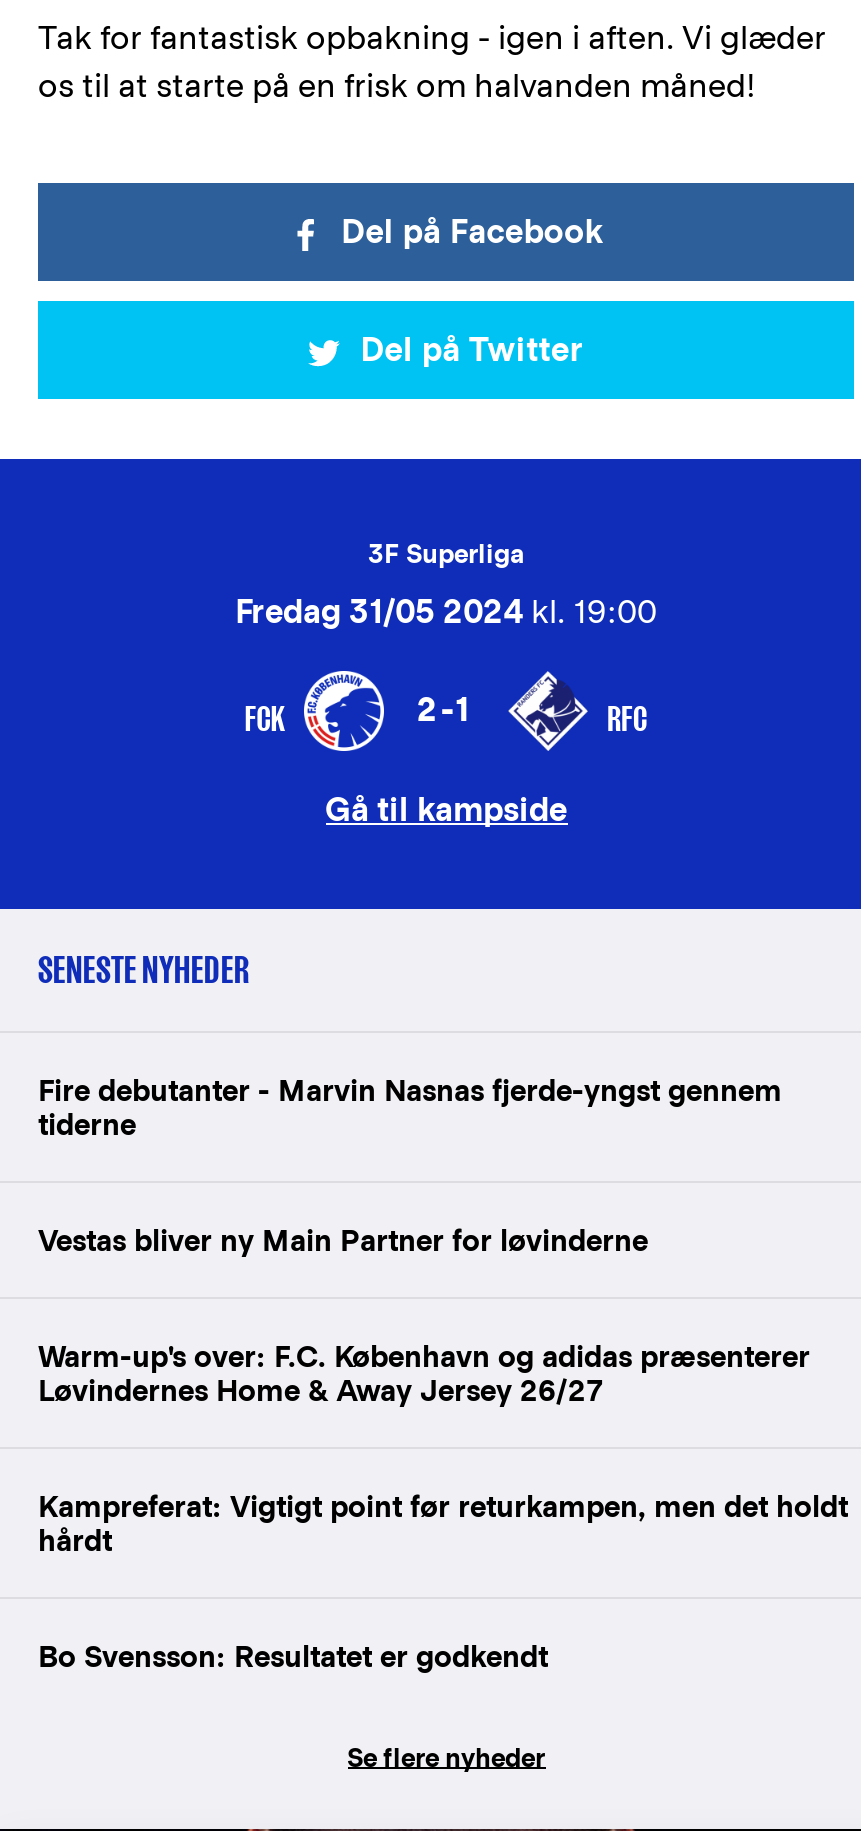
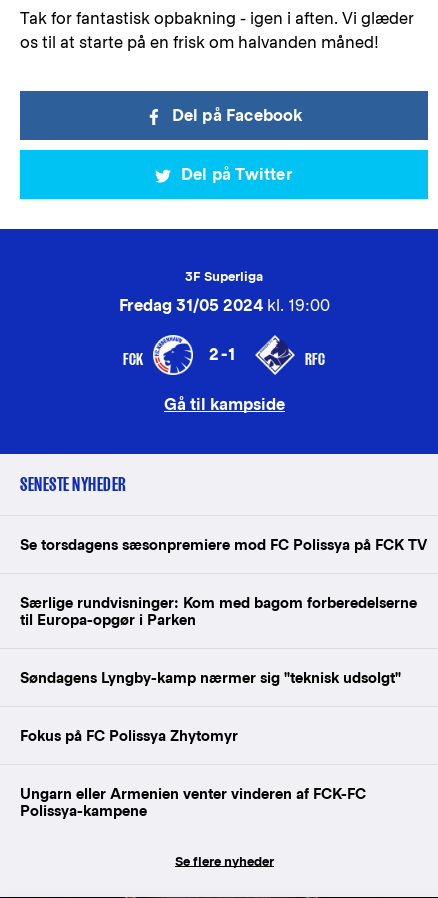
- Fire debutanter - Marvin Nasnas fjerde-yngst gennem
- tiderne
+ Se torsdagens sæsonpremiere mod FC Polissya på FCK TV

- Vestas bliver ny Main Partner for løvinderne
+ Særlige rundvisninger: Kom med bagom forberedelserne
+ til Europa-opgør i Parken

- Warm-up's over: F.C. København og adidas præsenterer
- Løvindernes Home & Away Jersey 26/27
+ Søndagens Lyngby-kamp nærmer sig "teknisk udsolgt"

- Kampreferat: Vigtigt point før returkampen, men det holdt
- hårdt
+ Fokus på FC Polissya Zhytomyr

- Bo Svensson: Resultatet er godkendt
+ Ungarn eller Armenien venter vinderen af FCK-FC
+ Polissya-kampene
